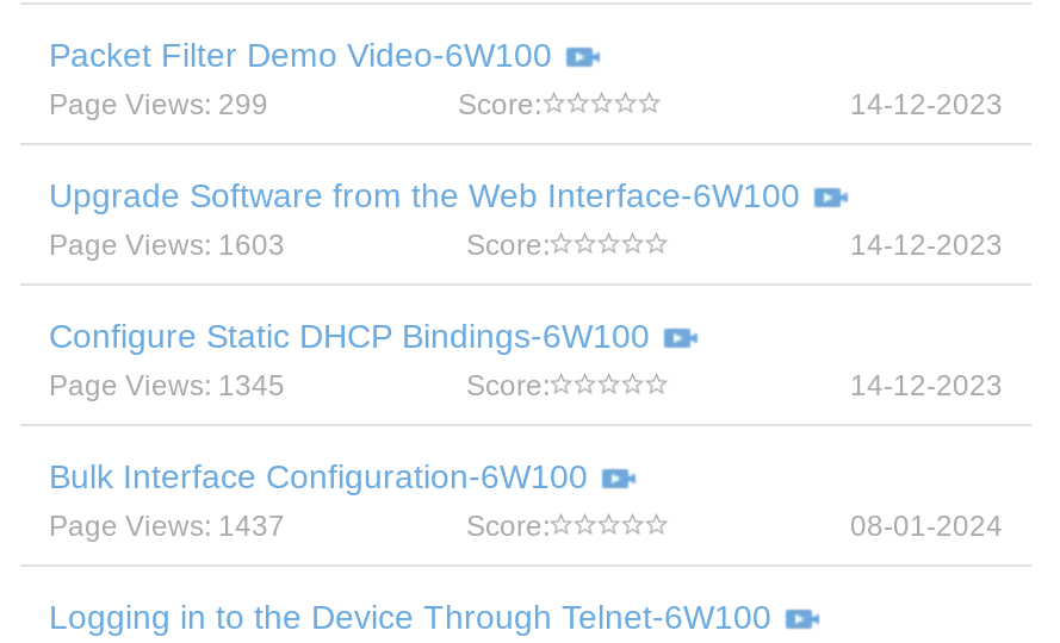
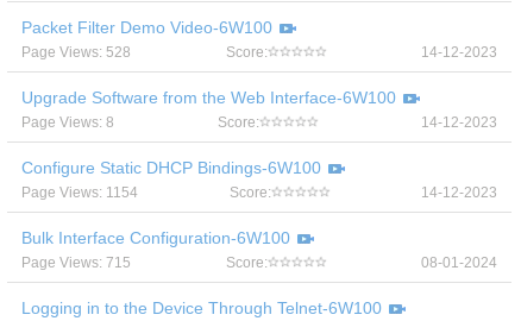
- Page Views: 299
+ Page Views: 528

- Page Views: 1603
+ Page Views: 8

- Page Views: 1345
+ Page Views: 1154

- Page Views: 1437
+ Page Views: 715
